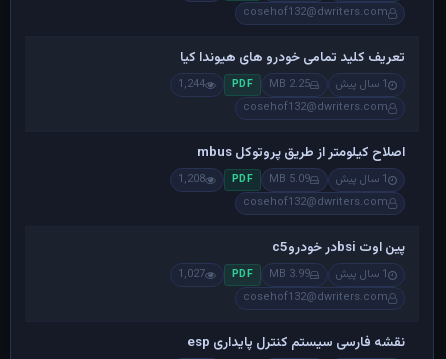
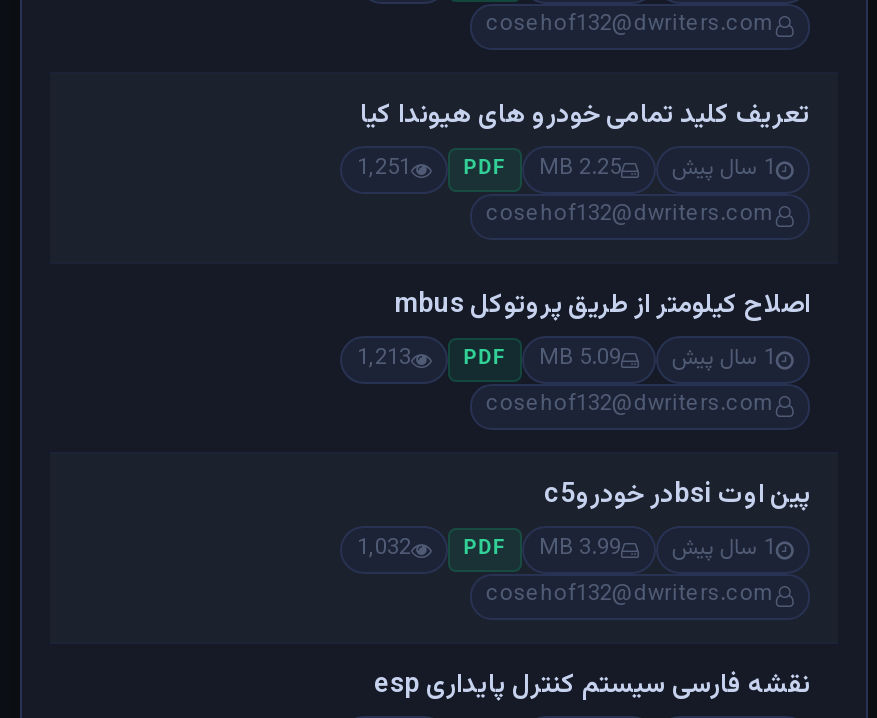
- 1,244 PDF
+ 1,251 PDF

- 1,208 PDF
+ 1,213 PDF

- 1,027 PDF
+ 1,032 PDF
